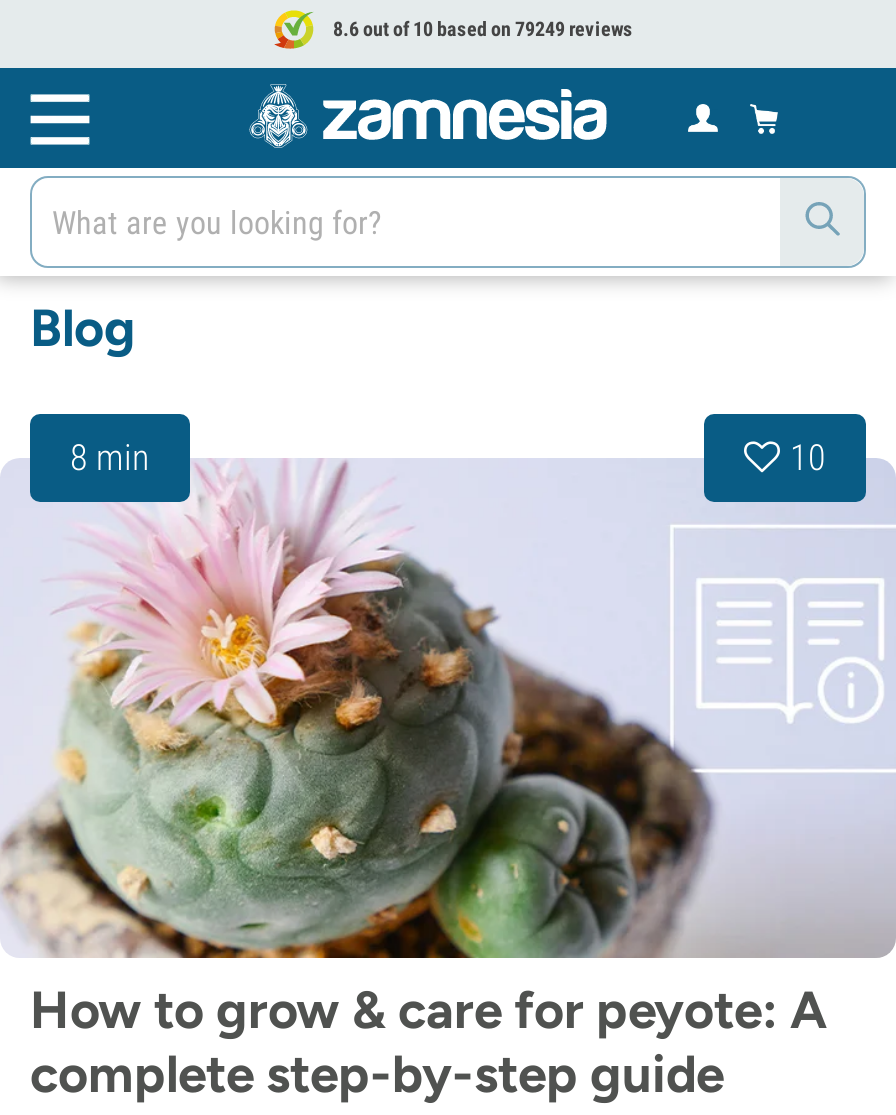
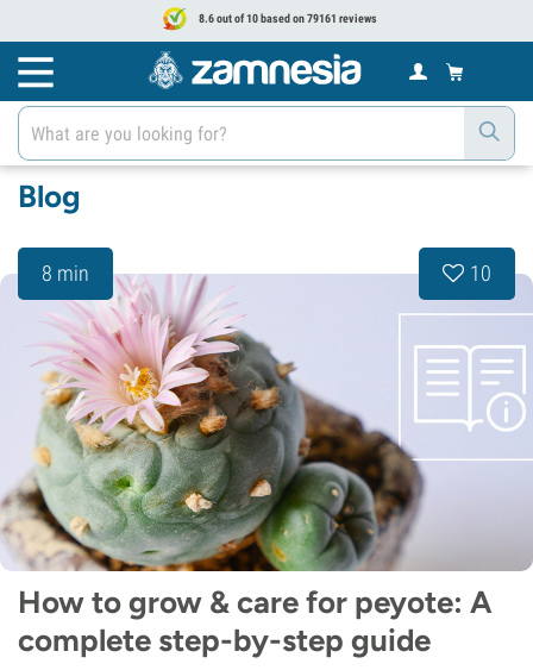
- 8.6 out of 10 based on 79249 reviews
+ 8.6 out of 10 based on 79161 reviews
